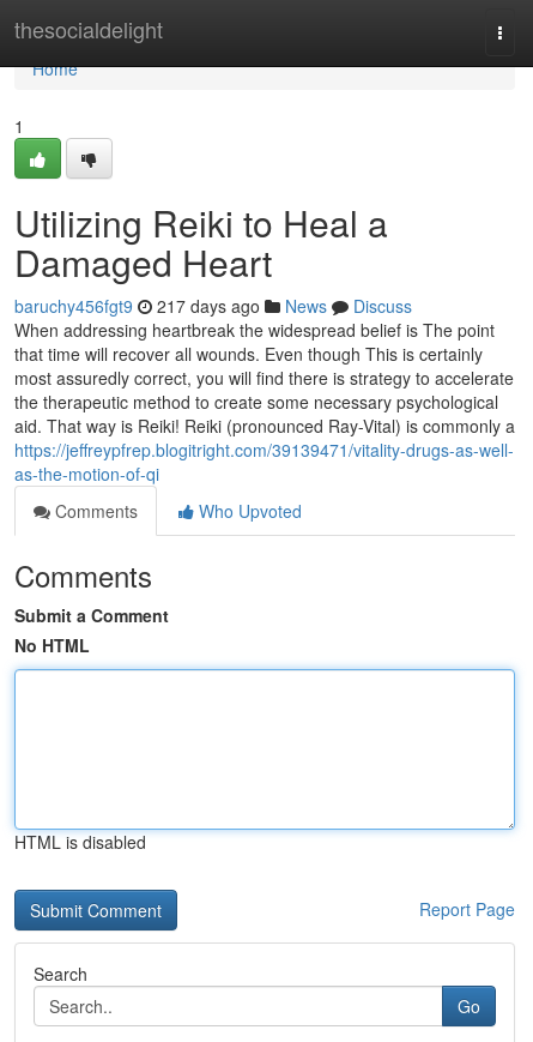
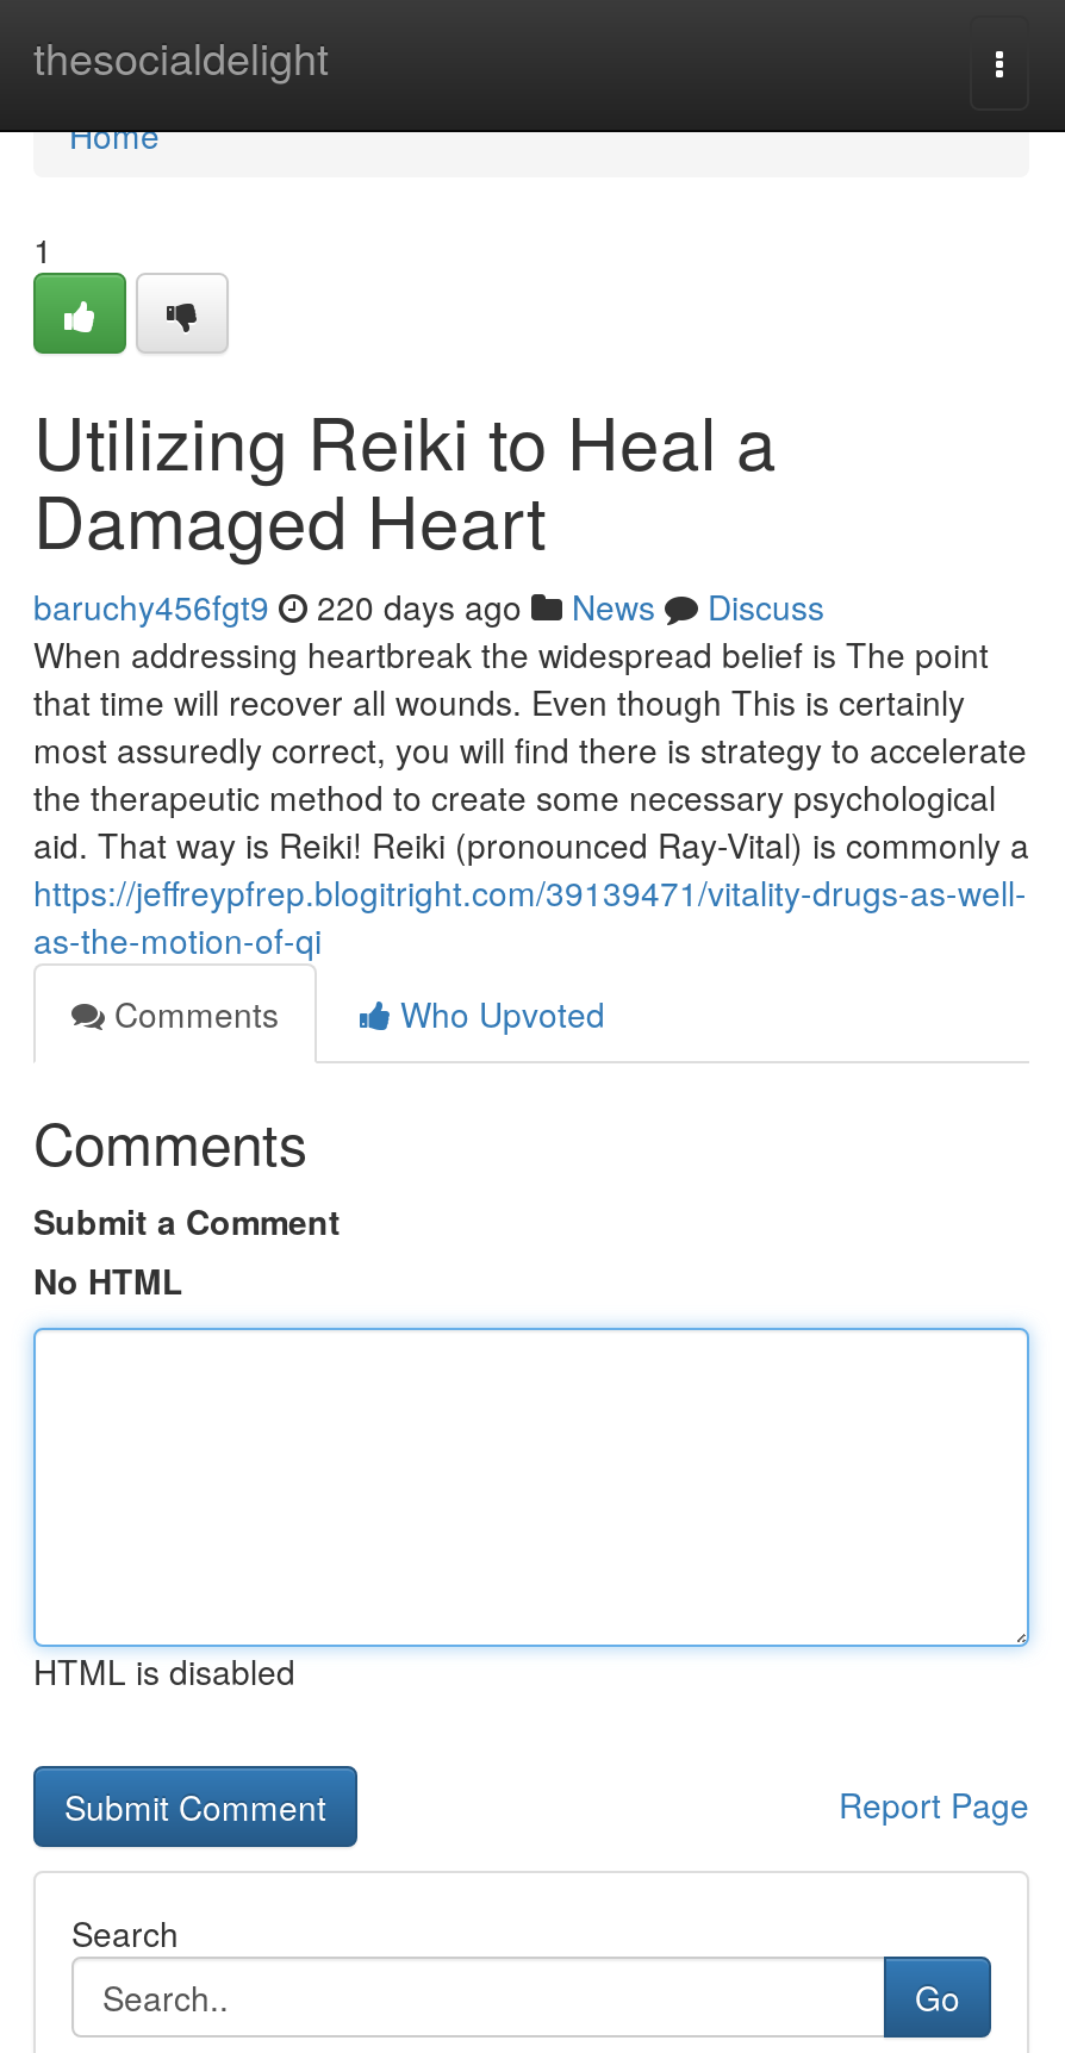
- baruchy456fgt9 217 days ago News Discuss
+ baruchy456fgt9 220 days ago News Discuss
